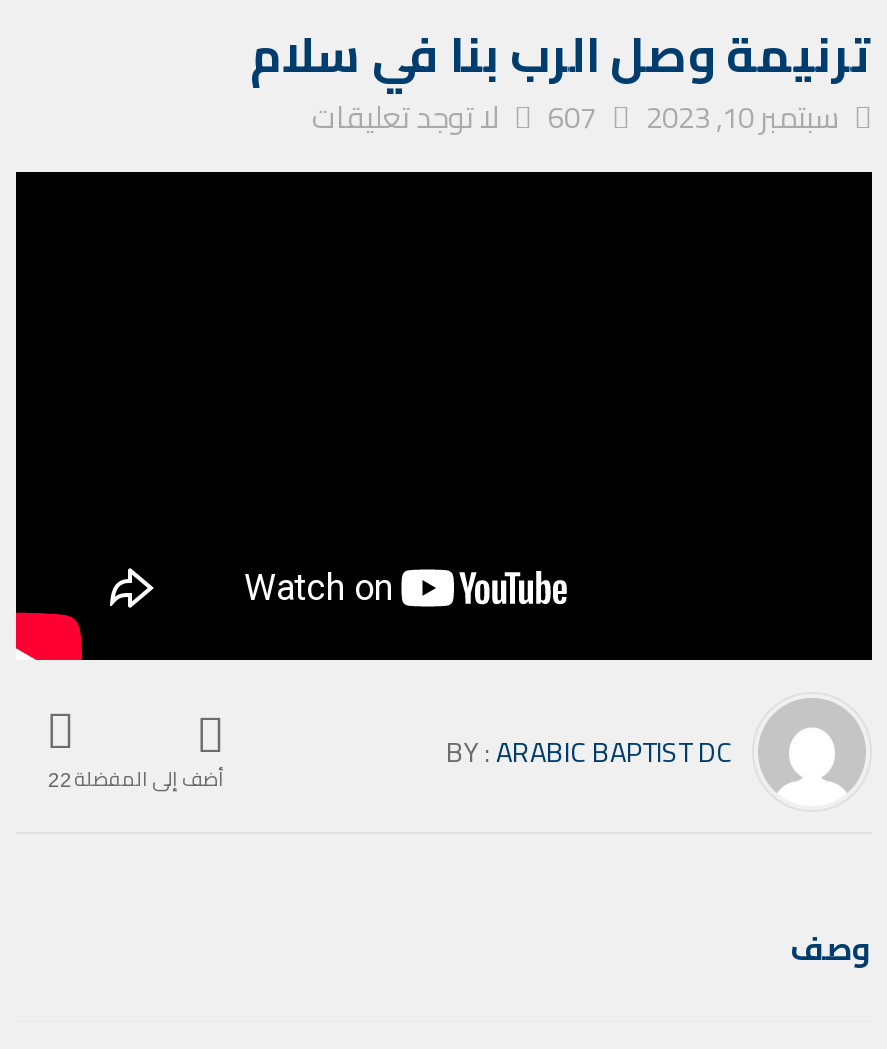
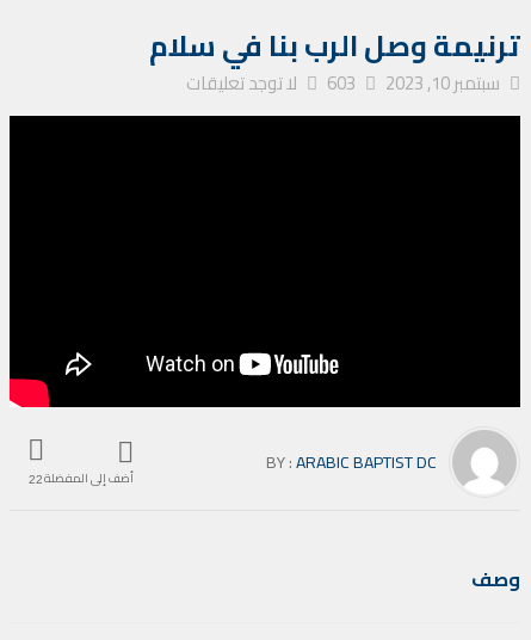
- 607 لا توجد تعليقات
+ 603 لا توجد تعليقات
